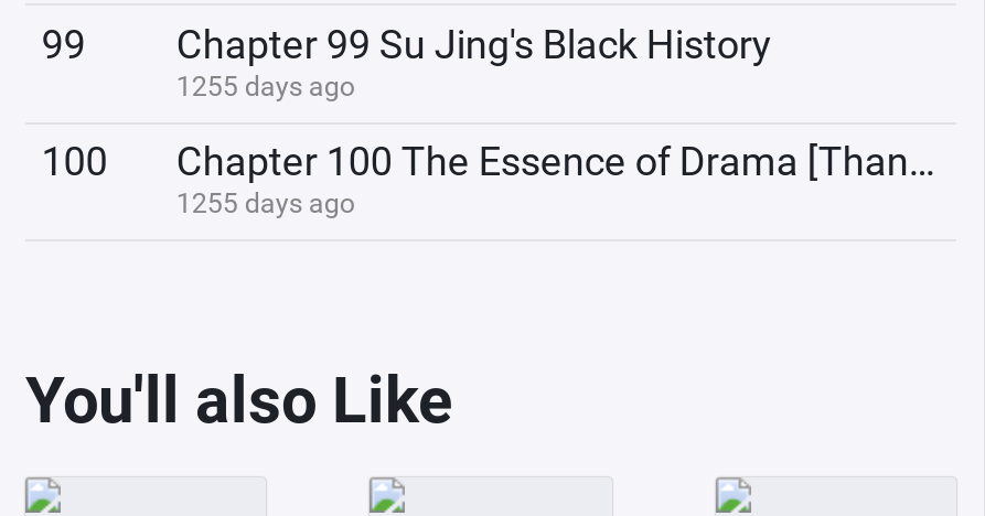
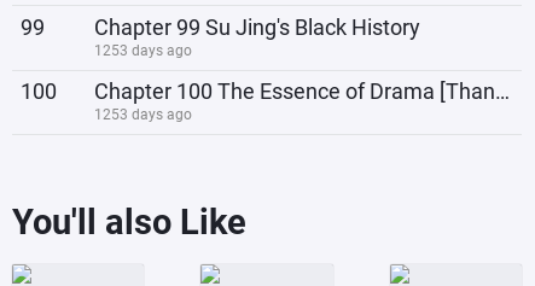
- 1255 days ago
+ 1253 days ago

- 1255 days ago
+ 1253 days ago
